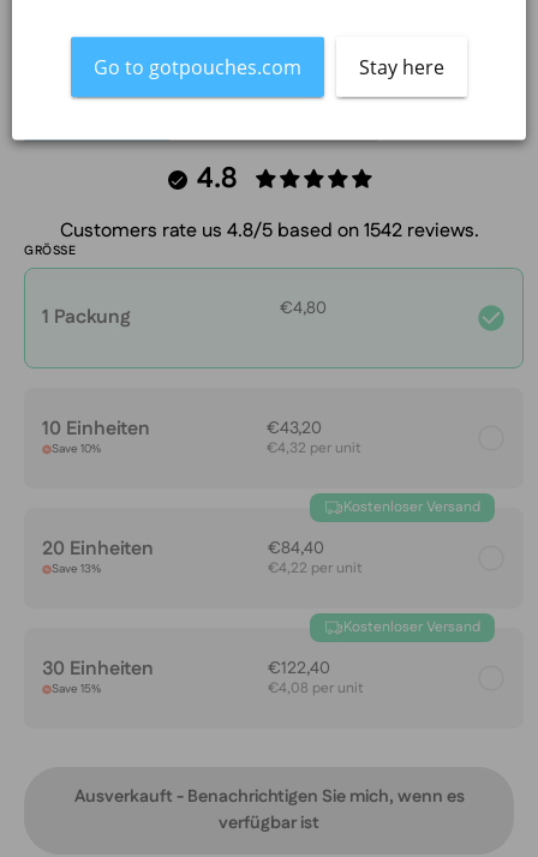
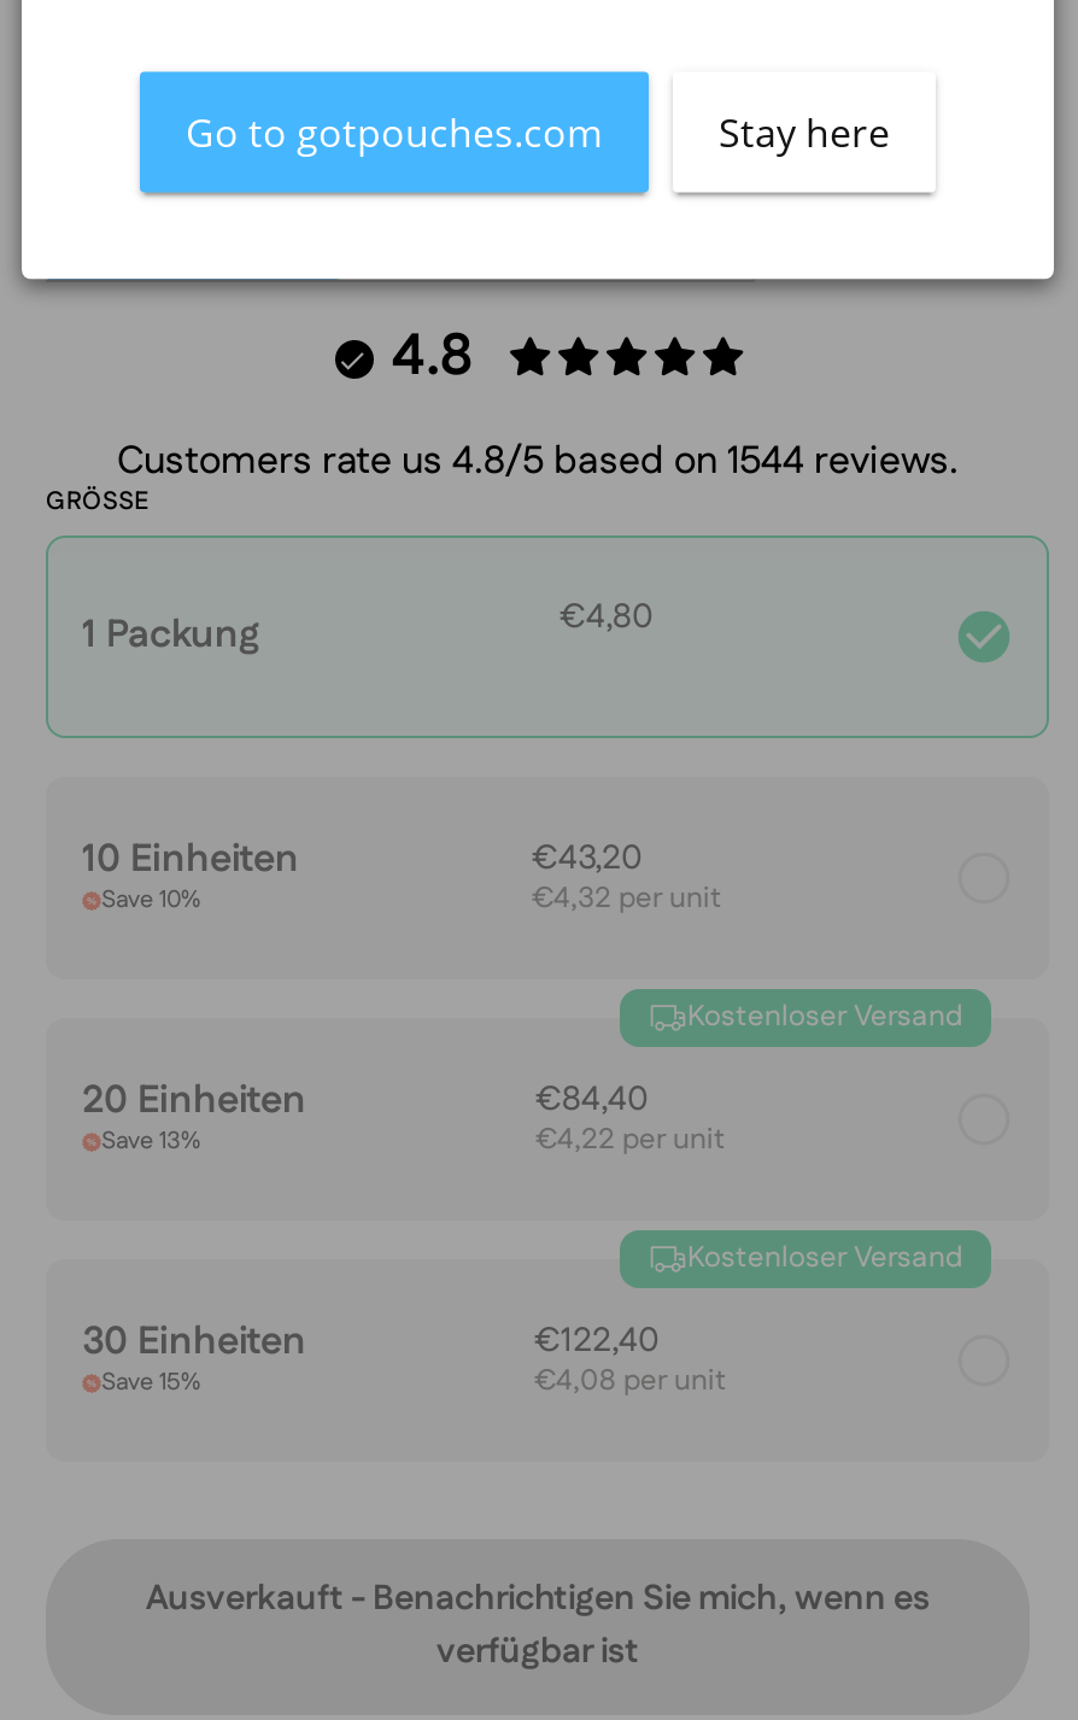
- Customers rate us 4.8/5 based on 1542 reviews.
+ Customers rate us 4.8/5 based on 1544 reviews.
